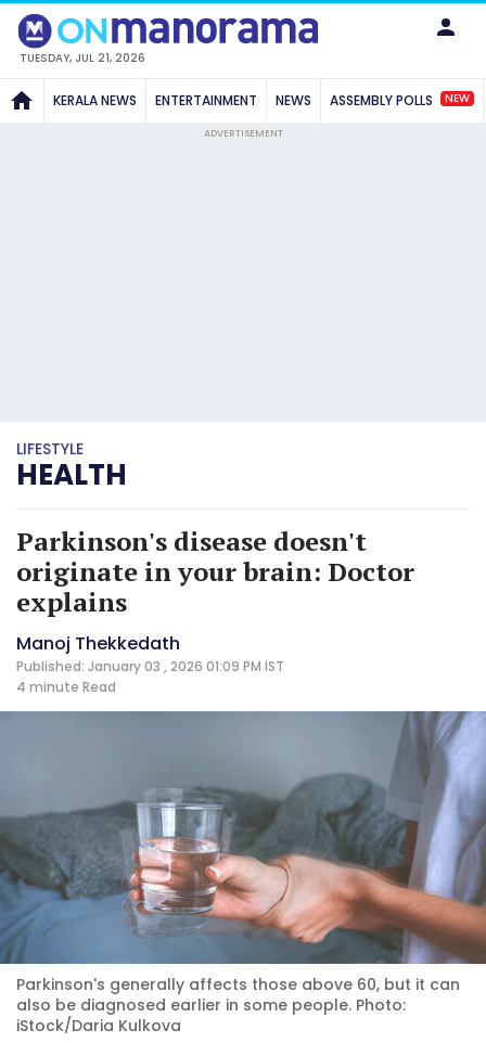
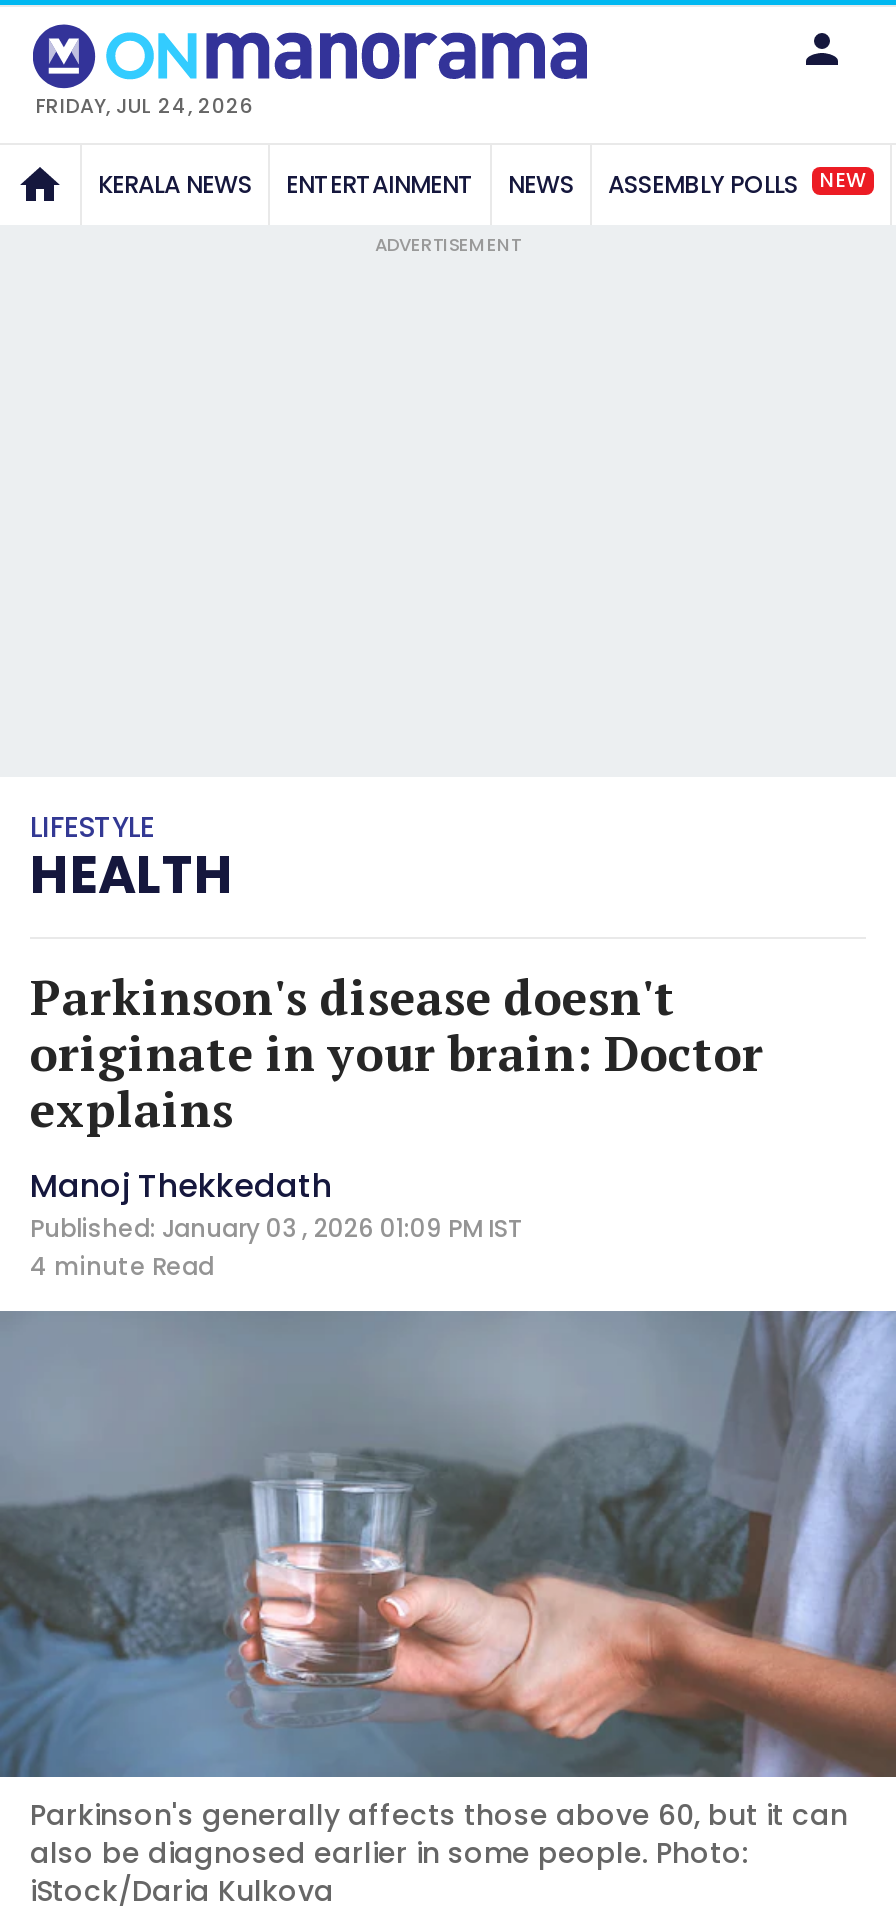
- TUESDAY, JUL 21, 2026
+ FRIDAY, JUL 24, 2026
